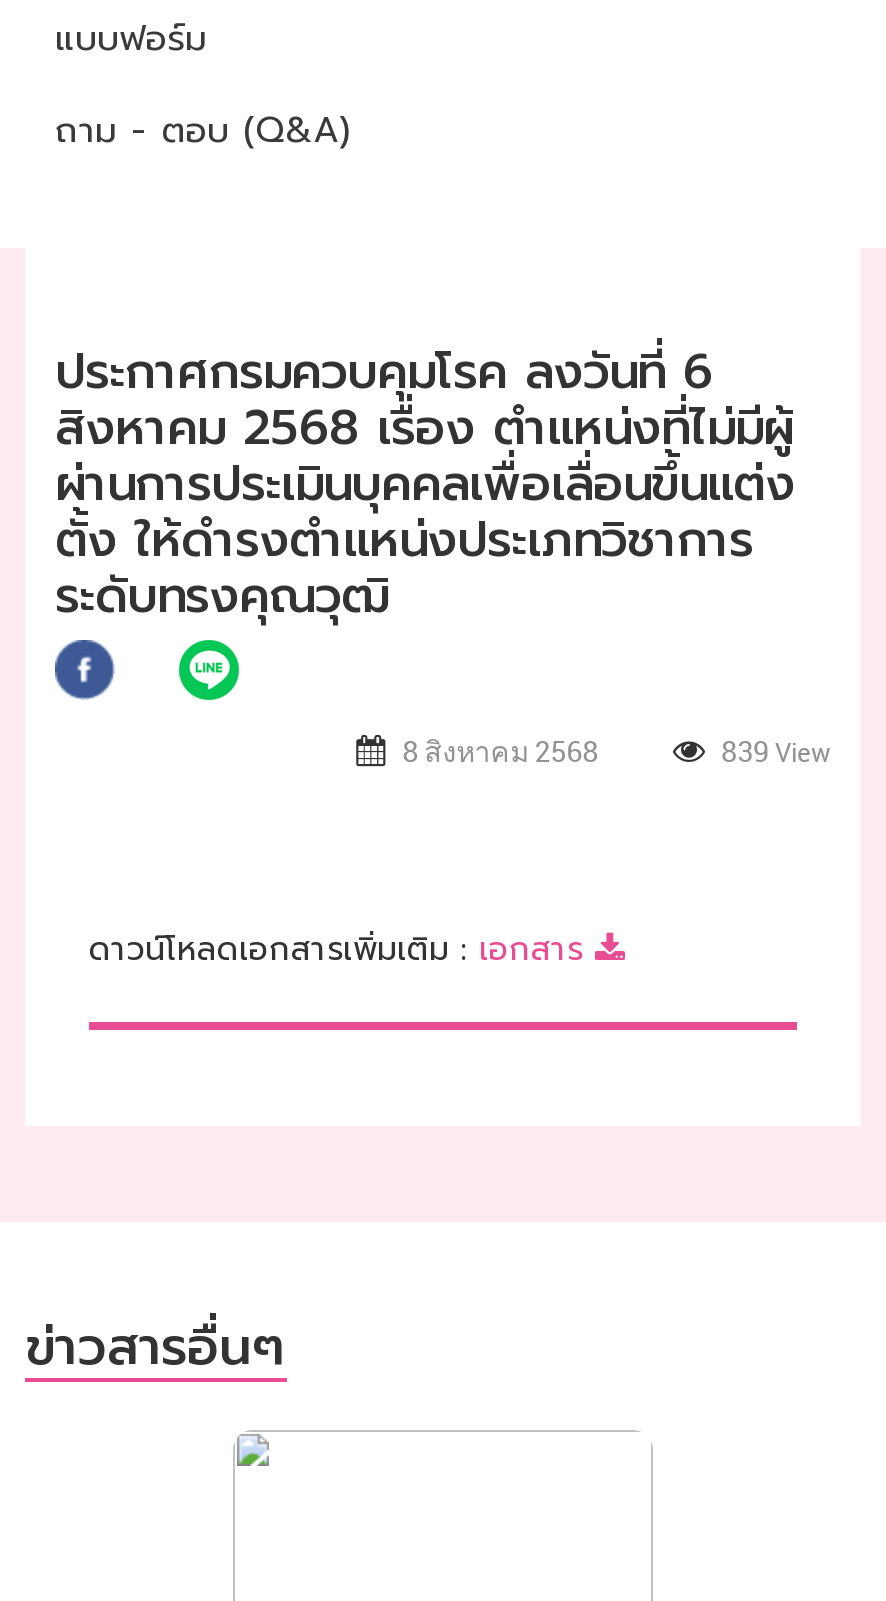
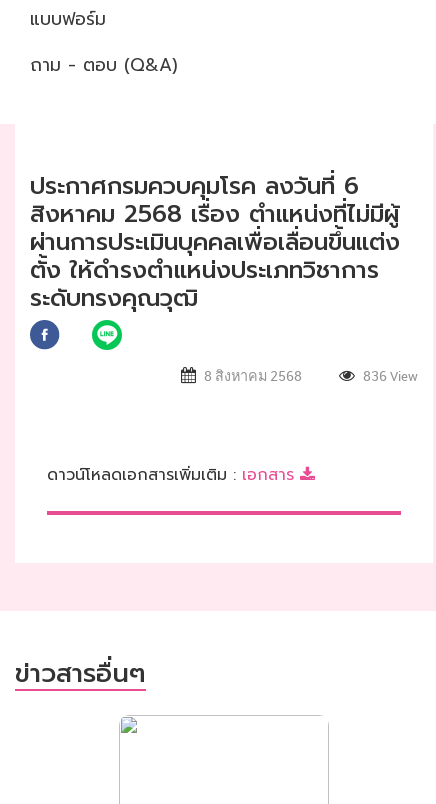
- 839 View
+ 836 View
